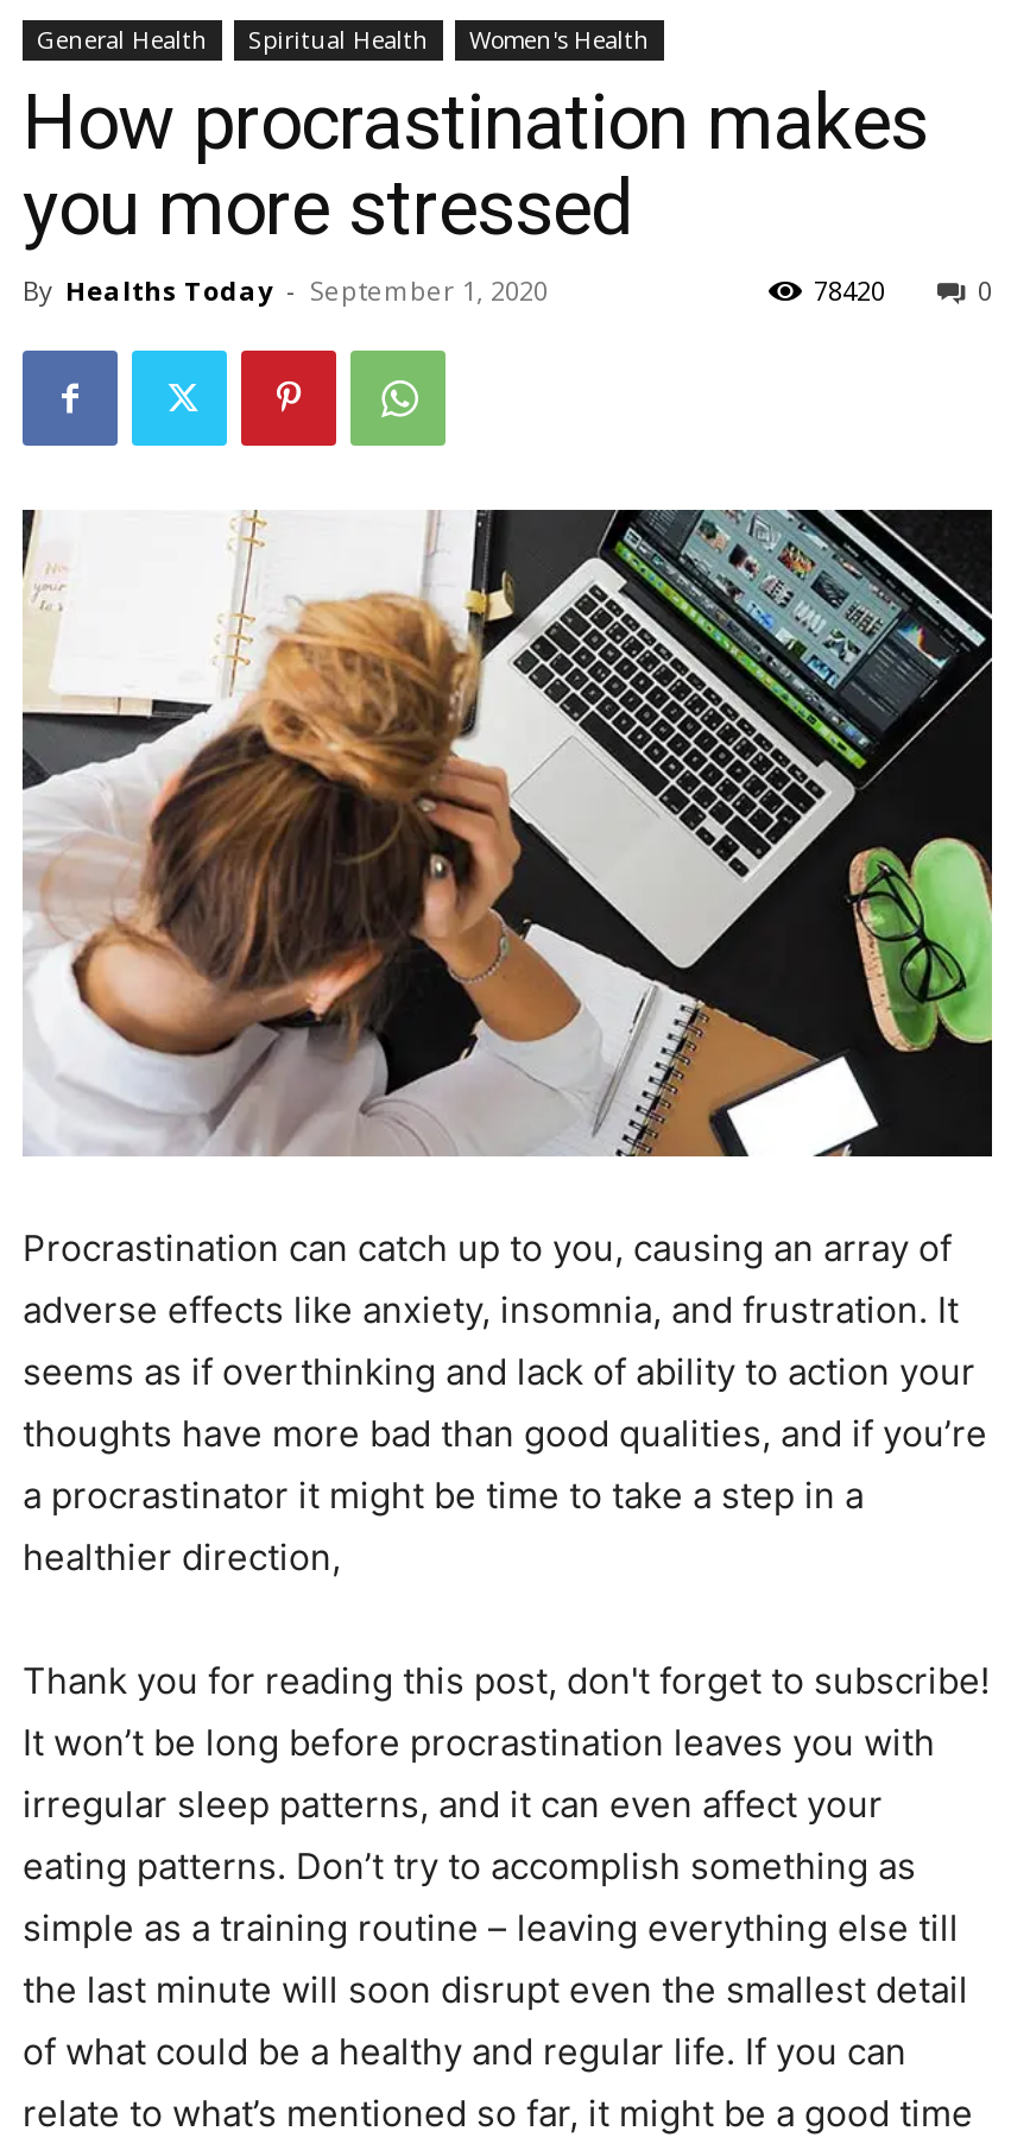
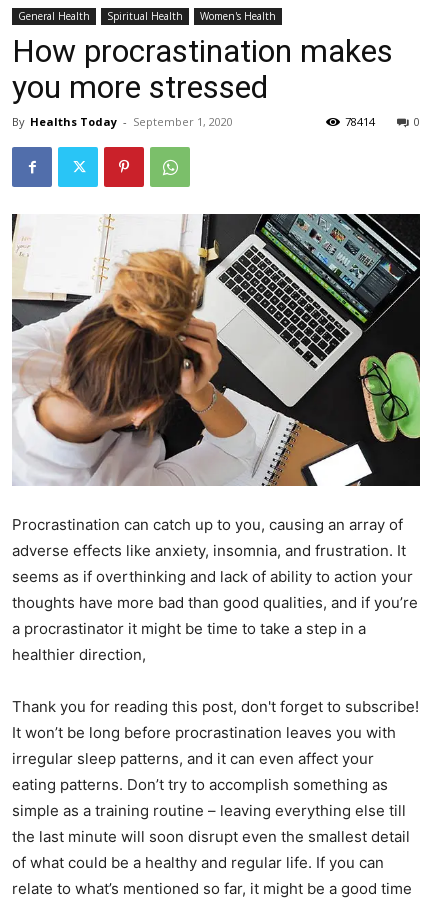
- 78420
+ 78414
